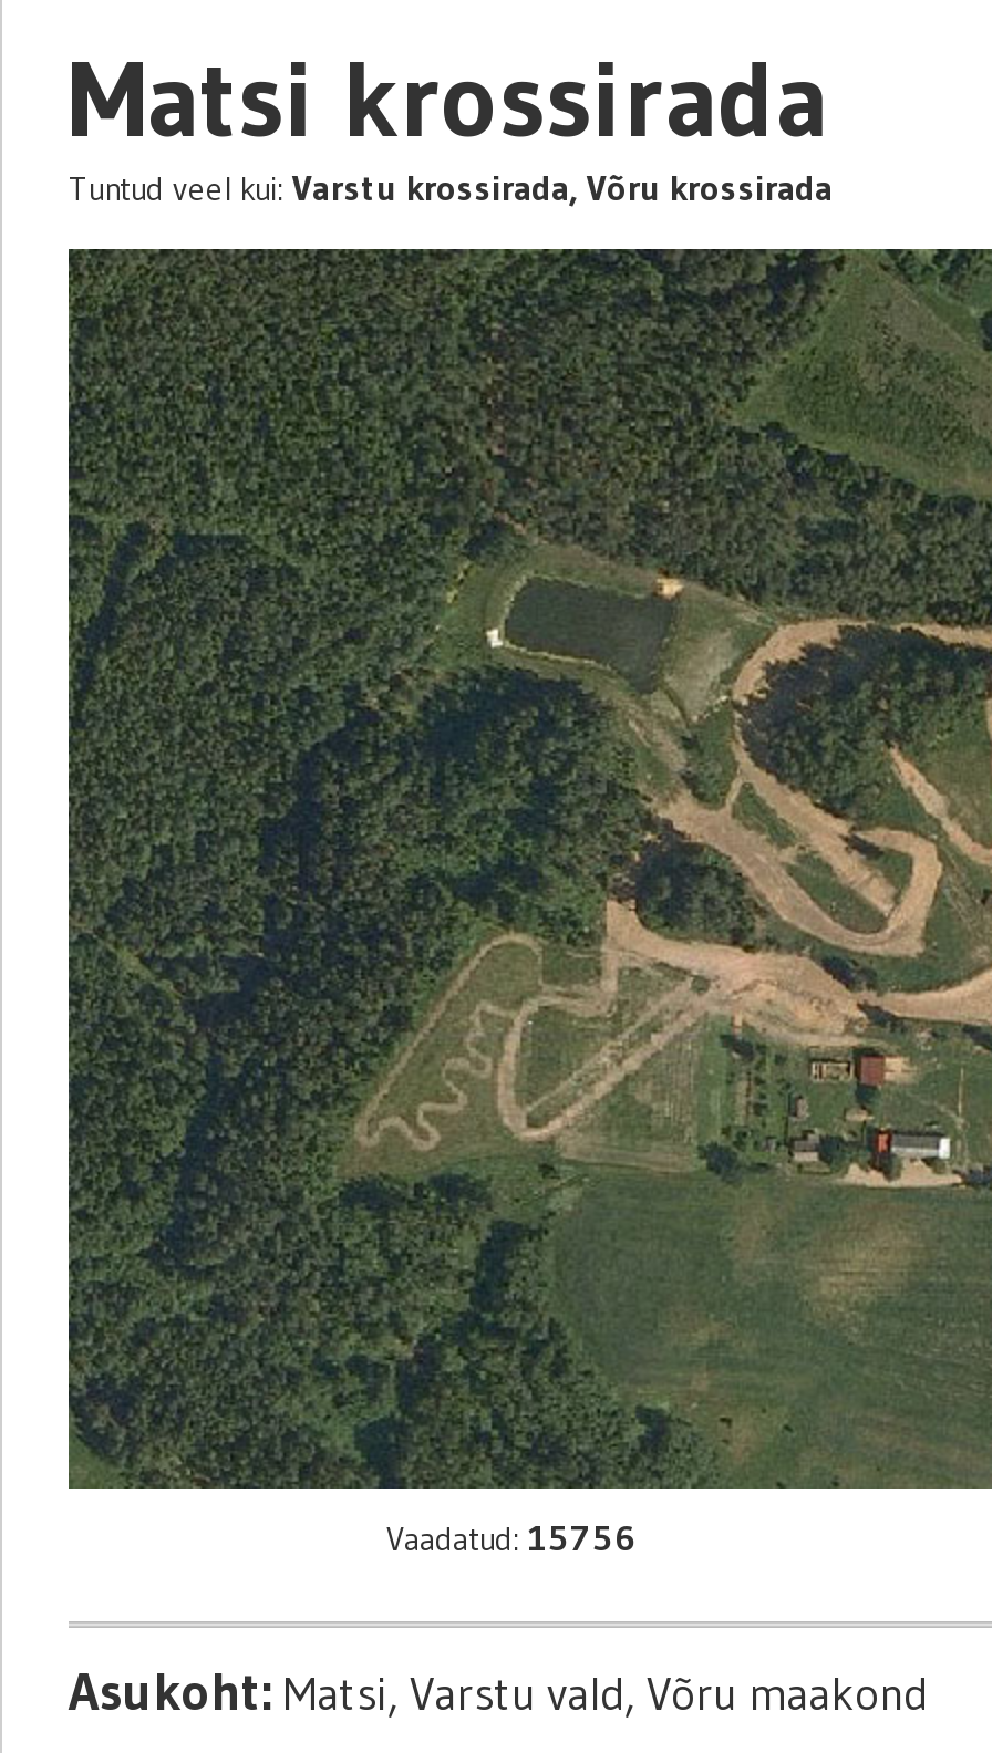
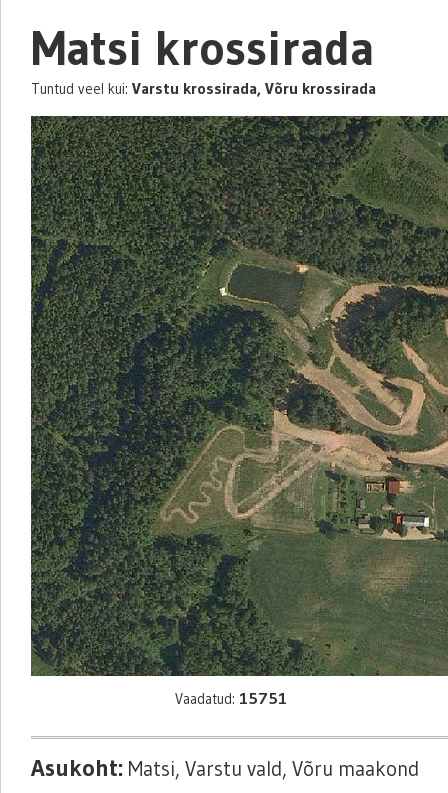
- Vaadatud: 15756
+ Vaadatud: 15751
